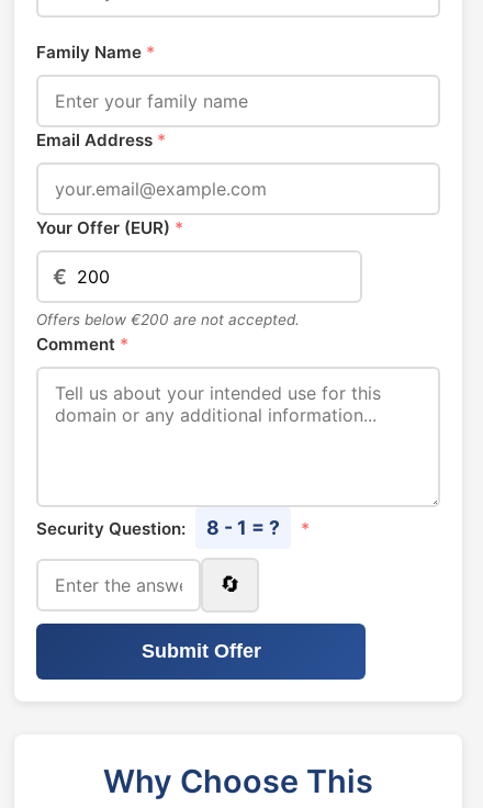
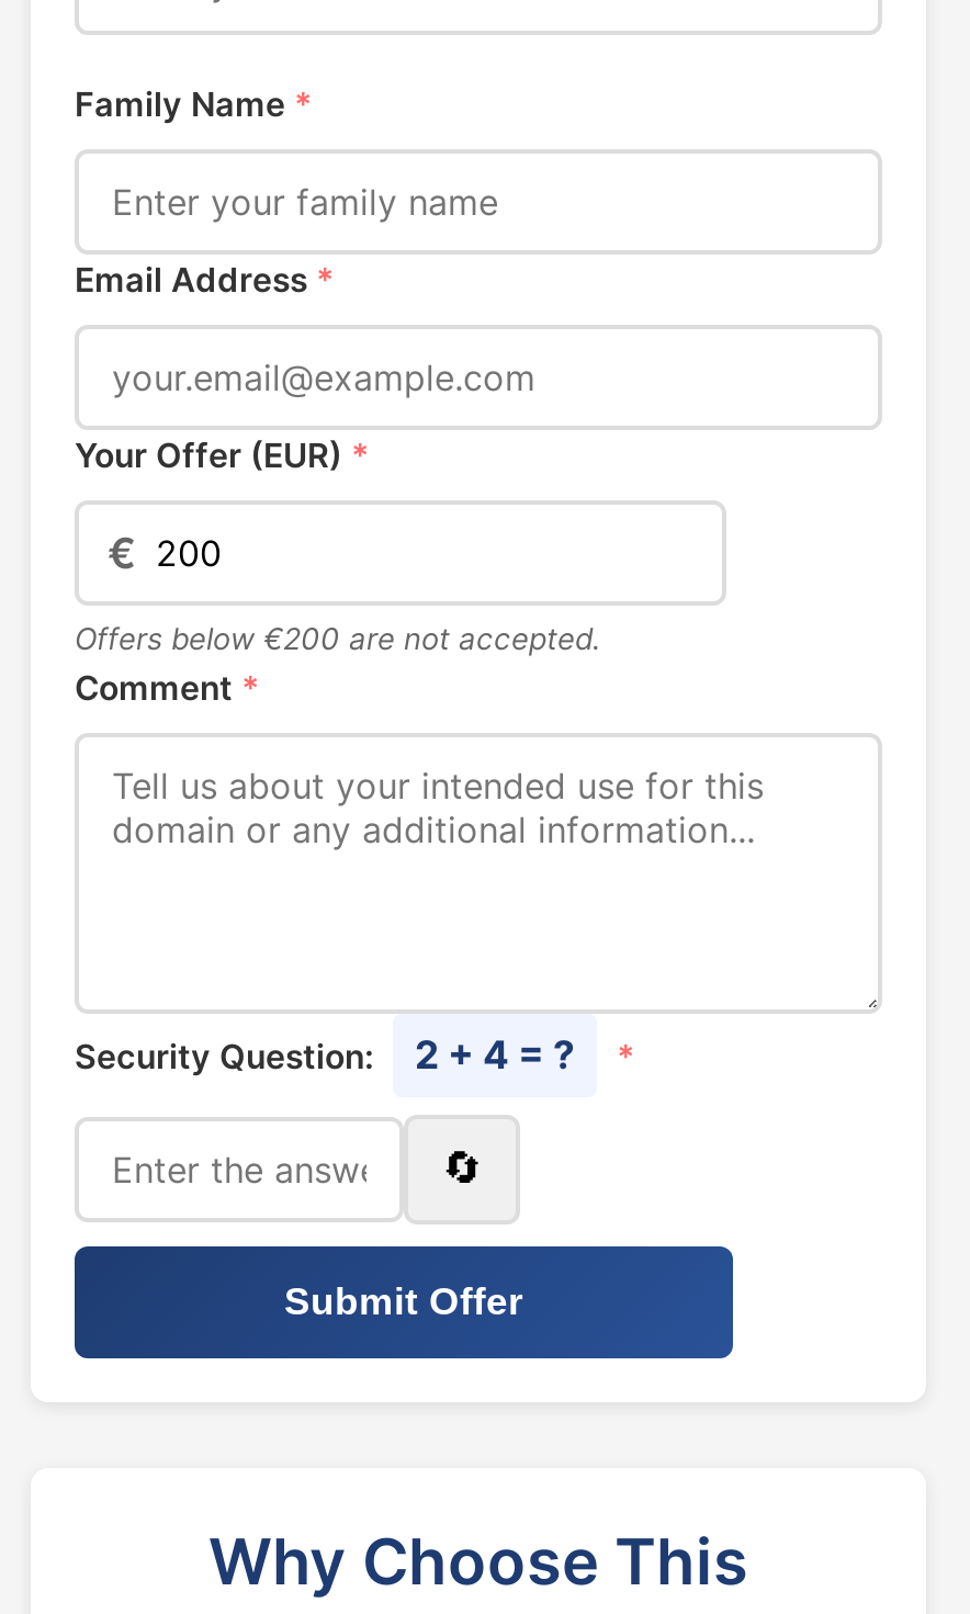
- 8 - 1 = ?
+ 2 + 4 = ?
